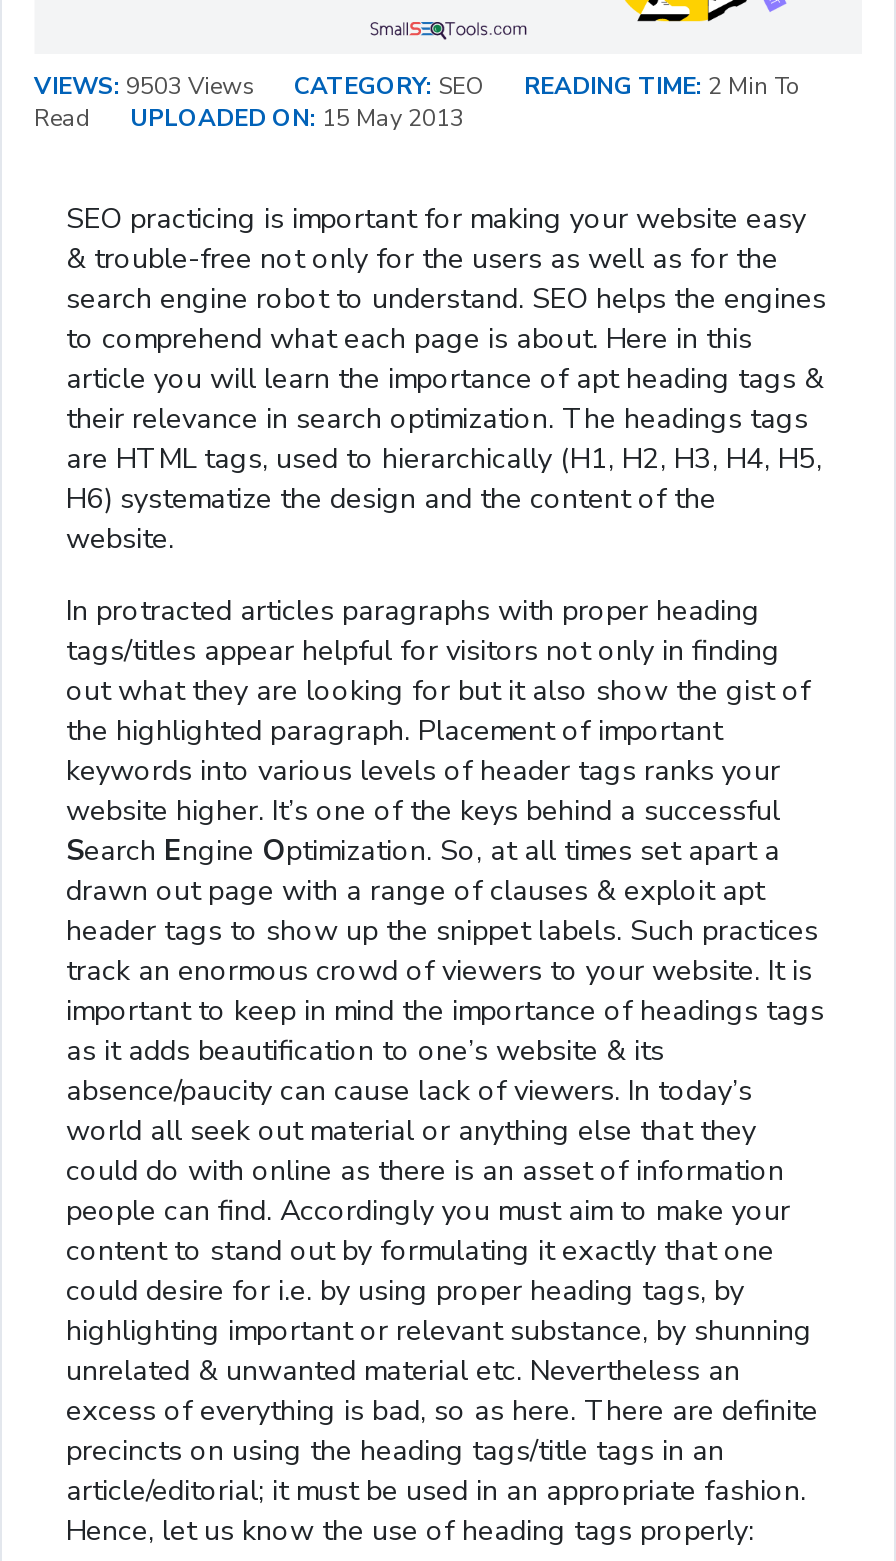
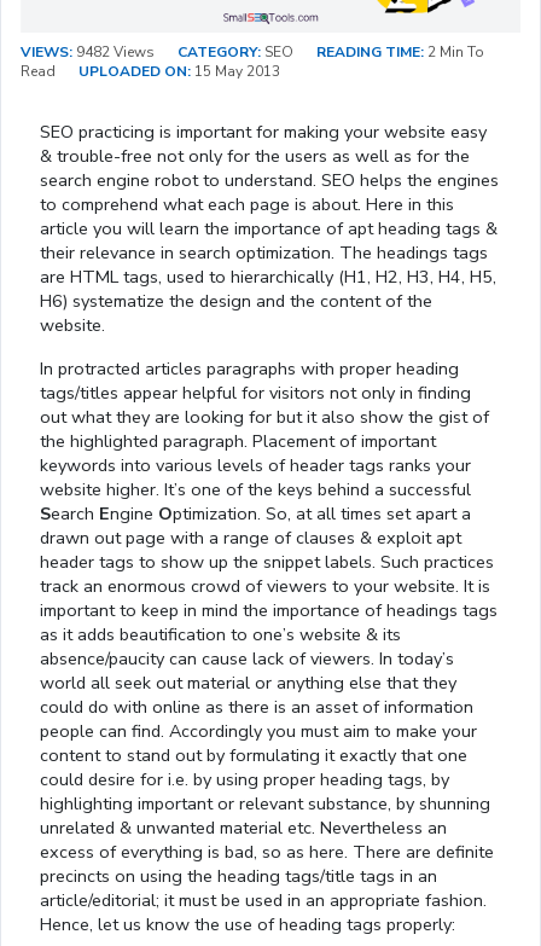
- VIEWS: 9503 Views CATEGORY: SEO READING TIME: 2 Min To
+ VIEWS: 9482 Views CATEGORY: SEO READING TIME: 2 Min To
